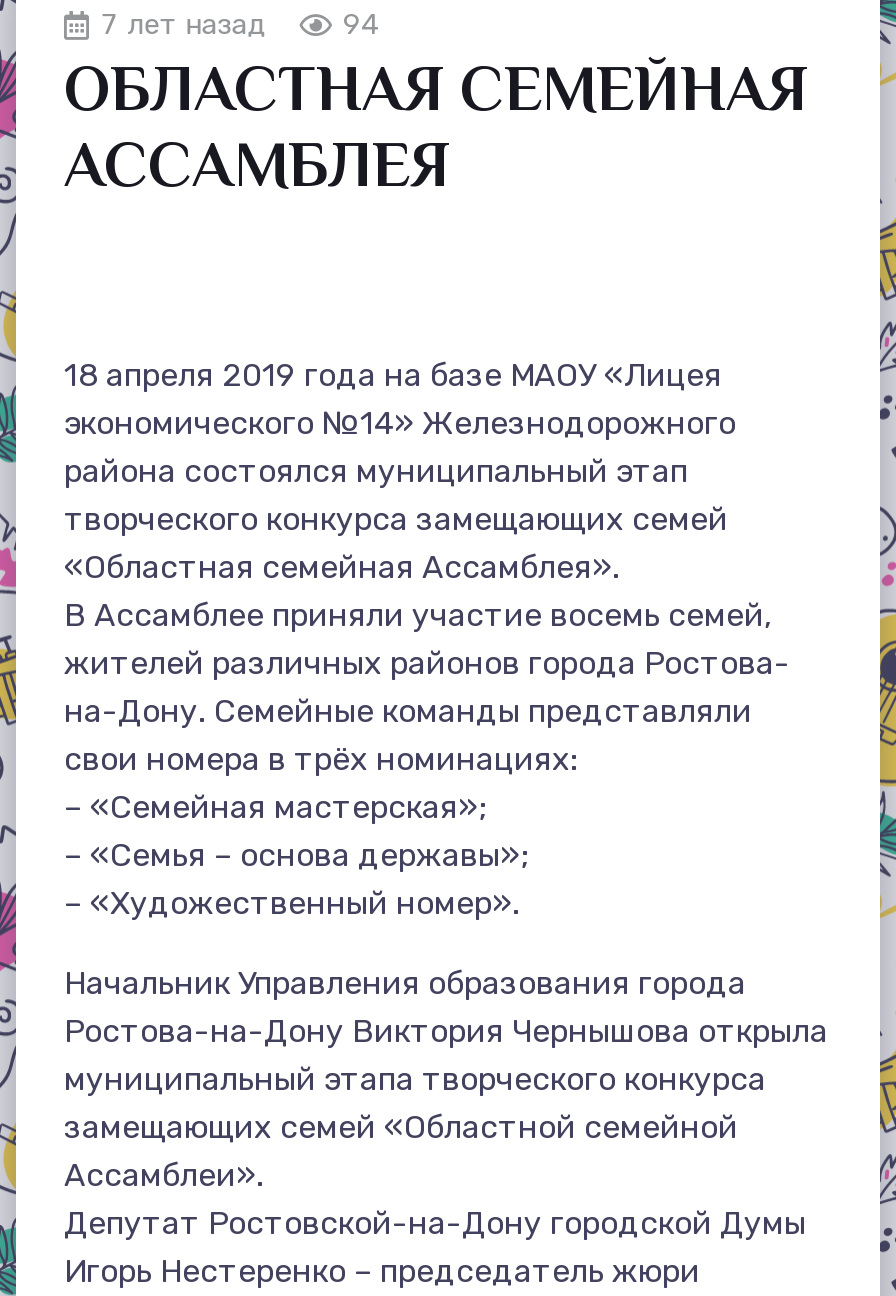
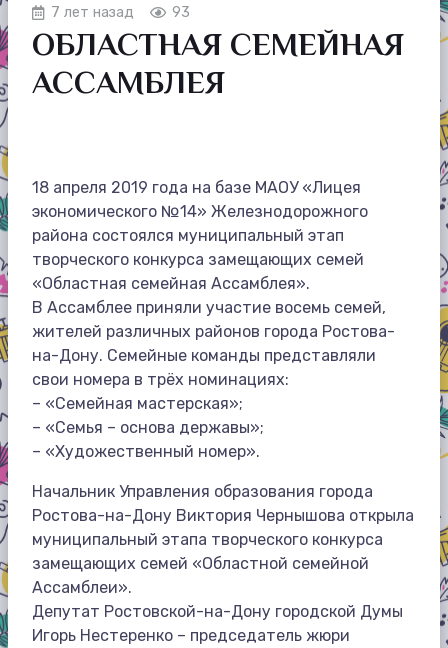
- 94
+ 93
